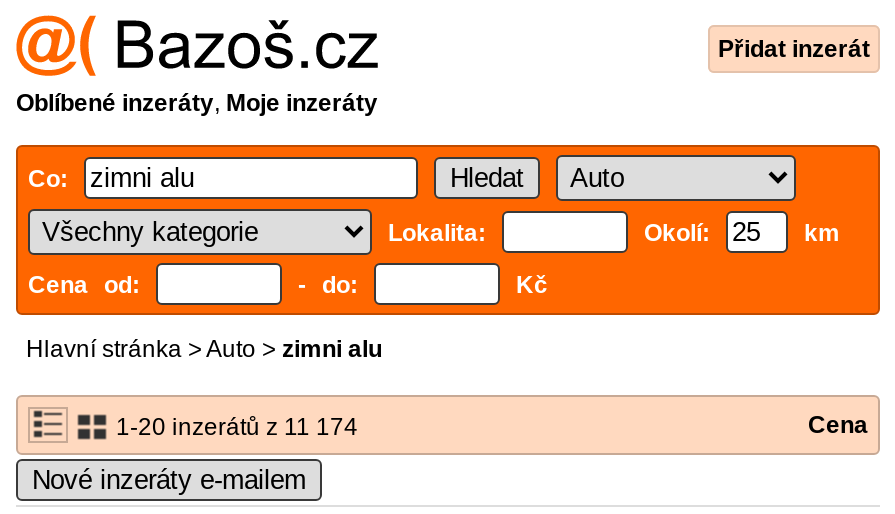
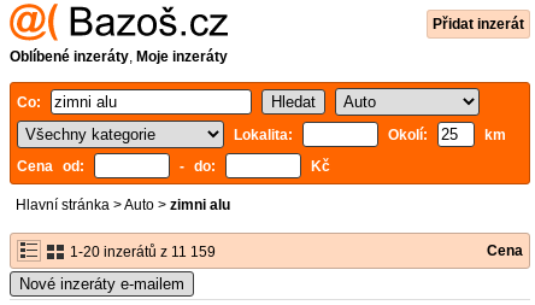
- 1-20 inzerátů z 11 174
+ 1-20 inzerátů z 11 159
